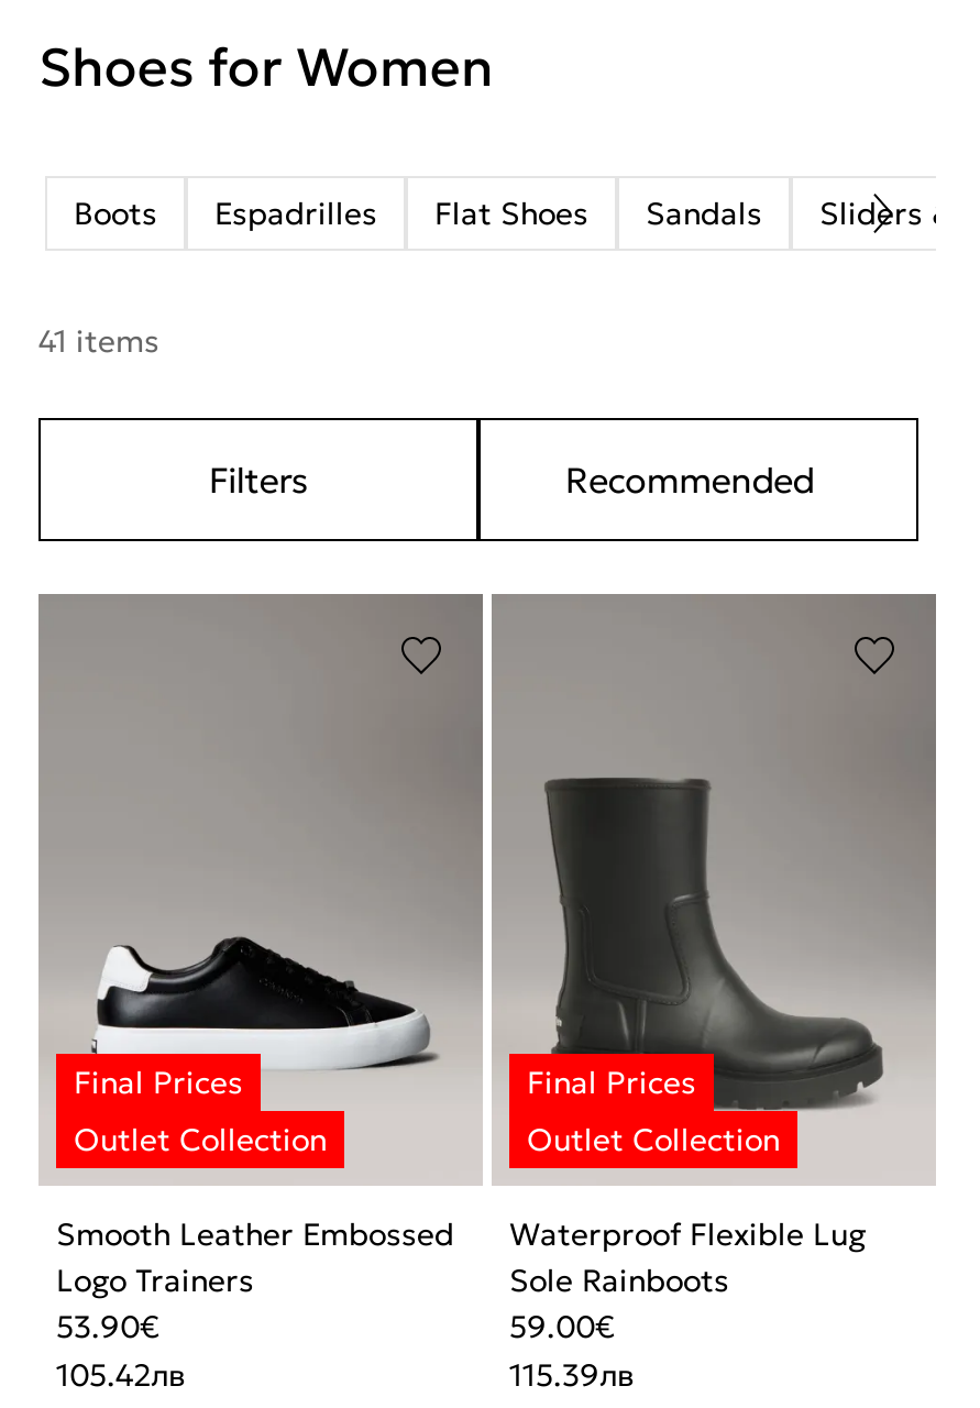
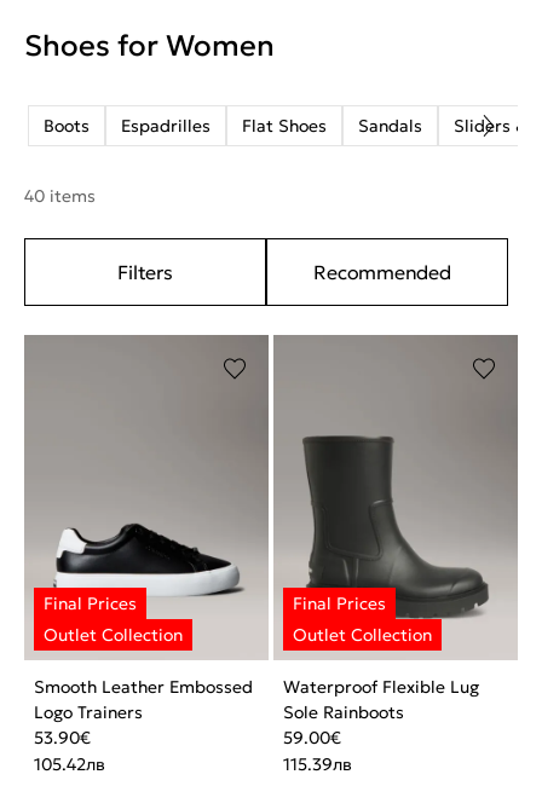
- 41 items
+ 40 items
